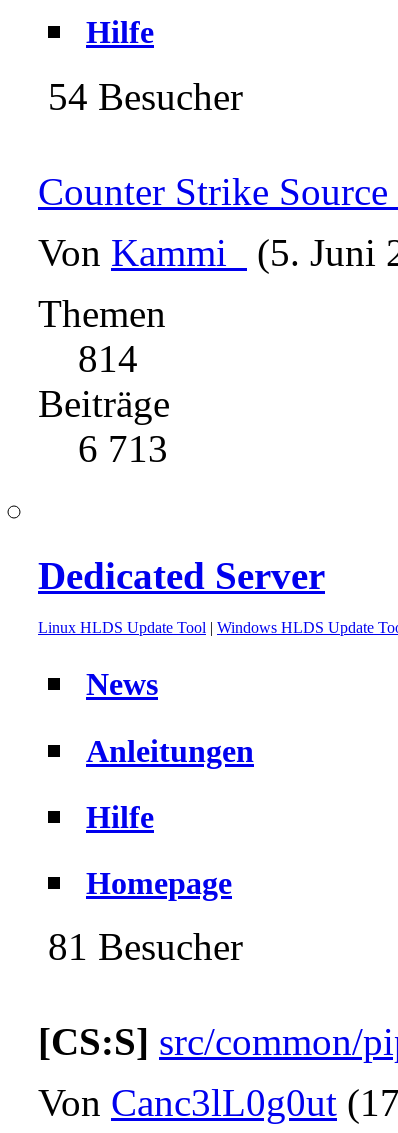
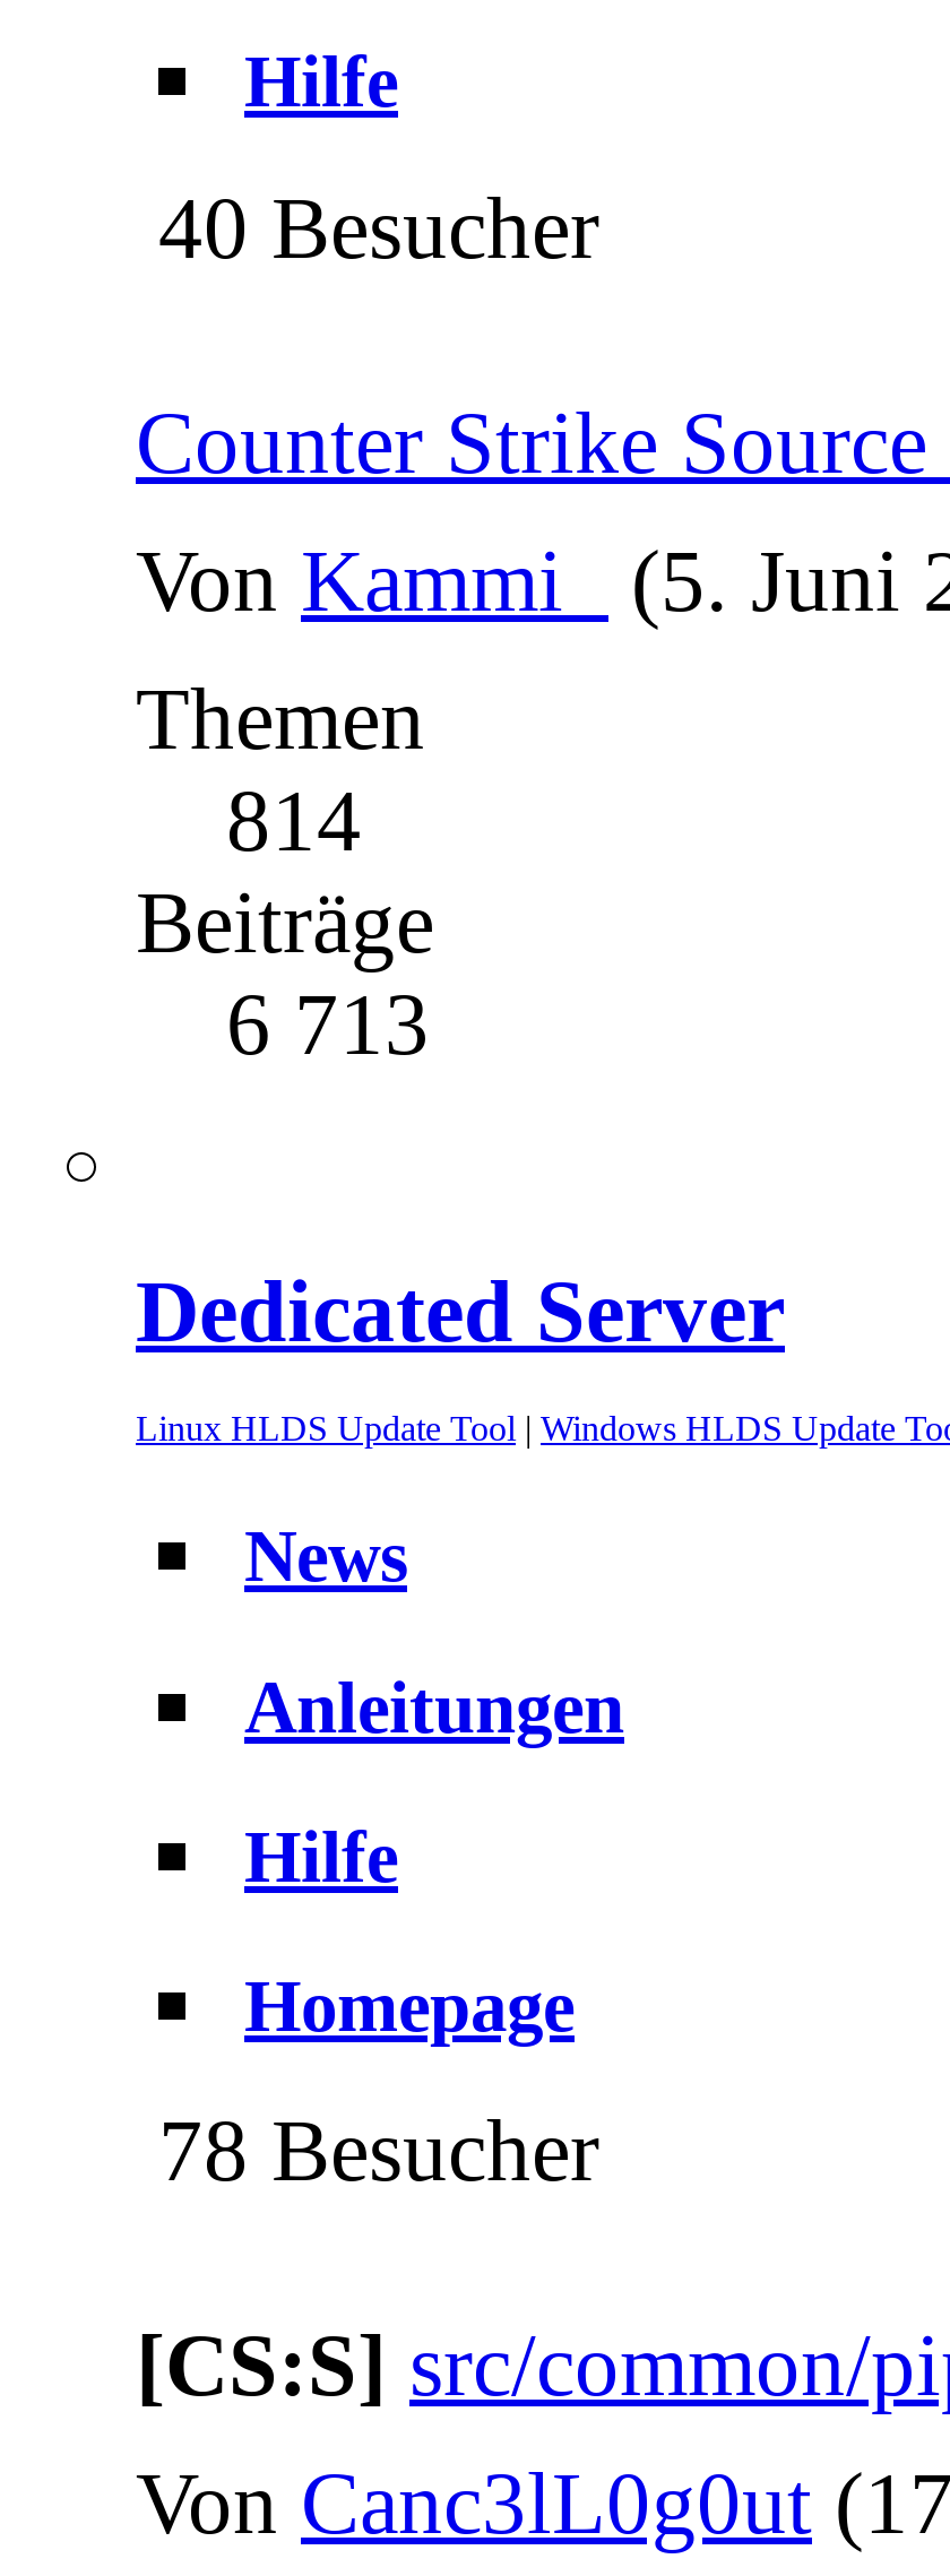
- 54 Besucher
+ 40 Besucher

- 81 Besucher
+ 78 Besucher
